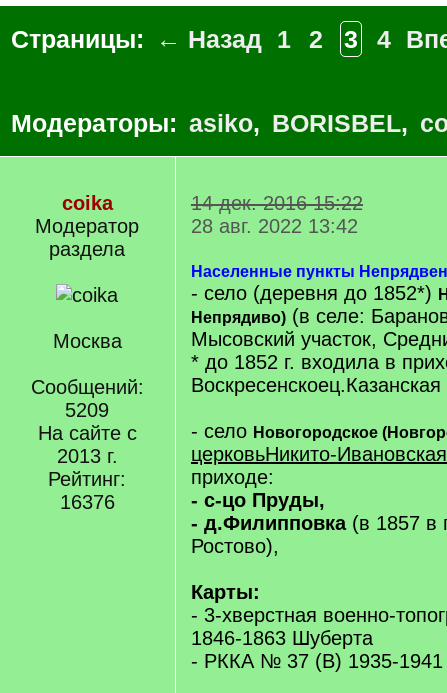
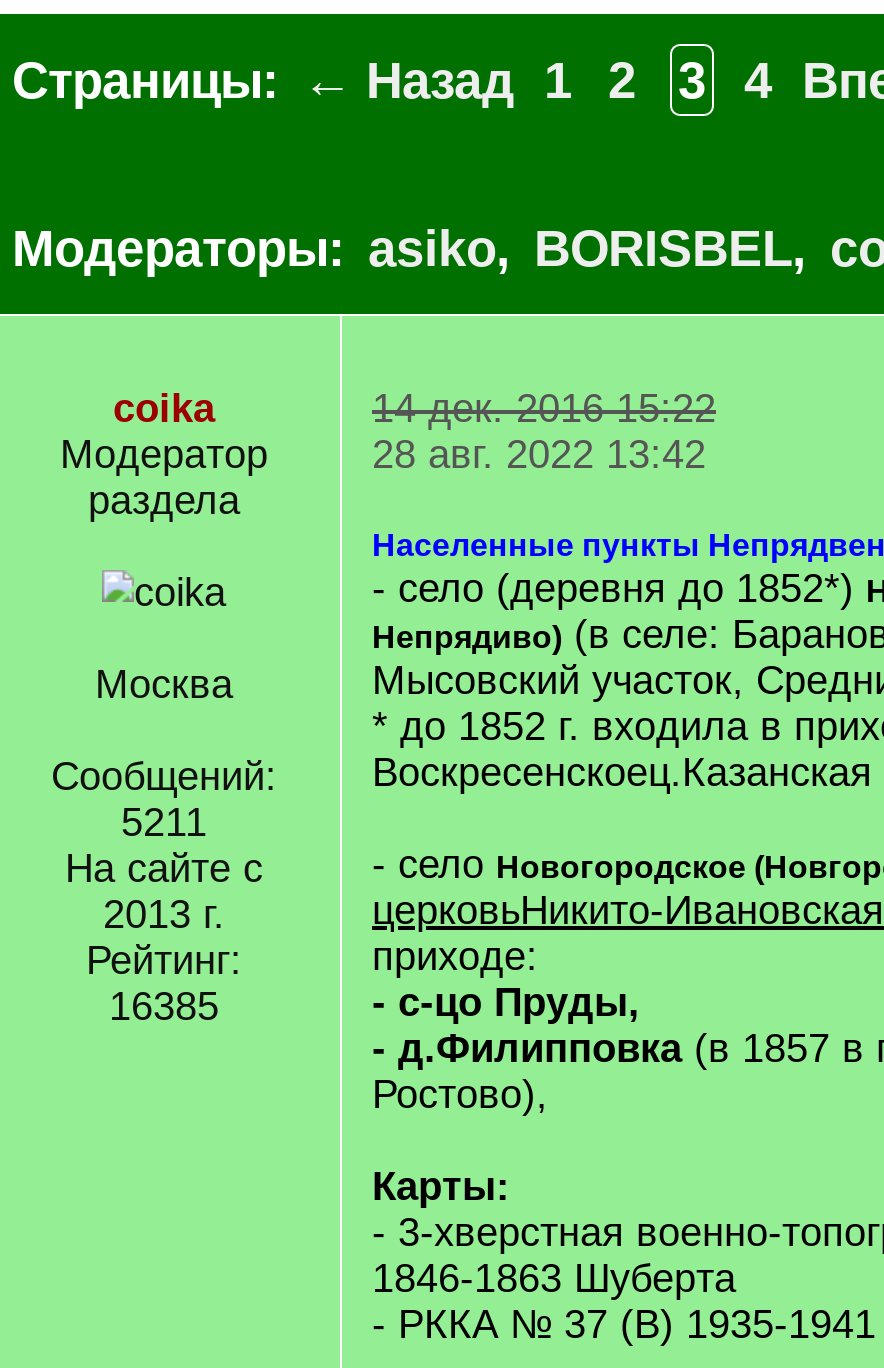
- 5209
+ 5211

- 16376
+ 16385
